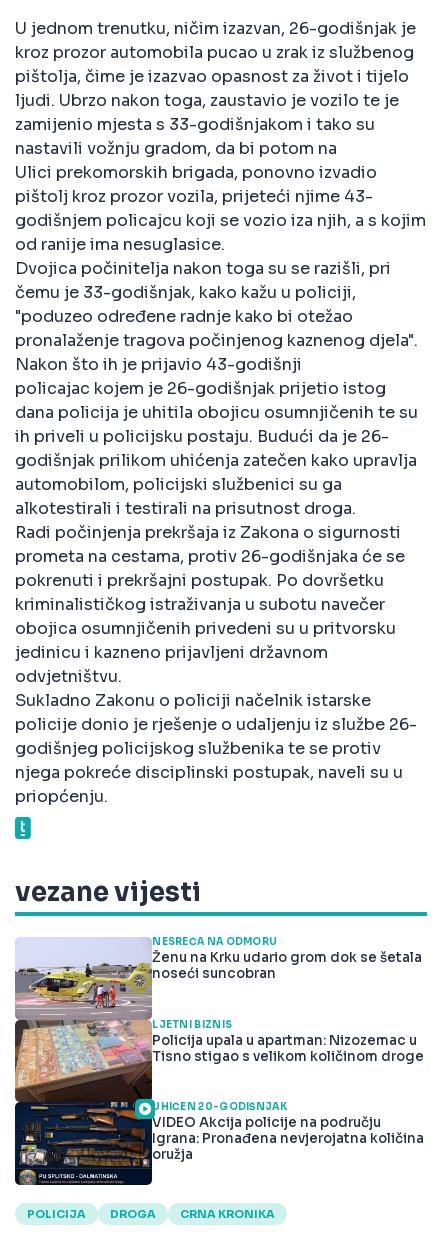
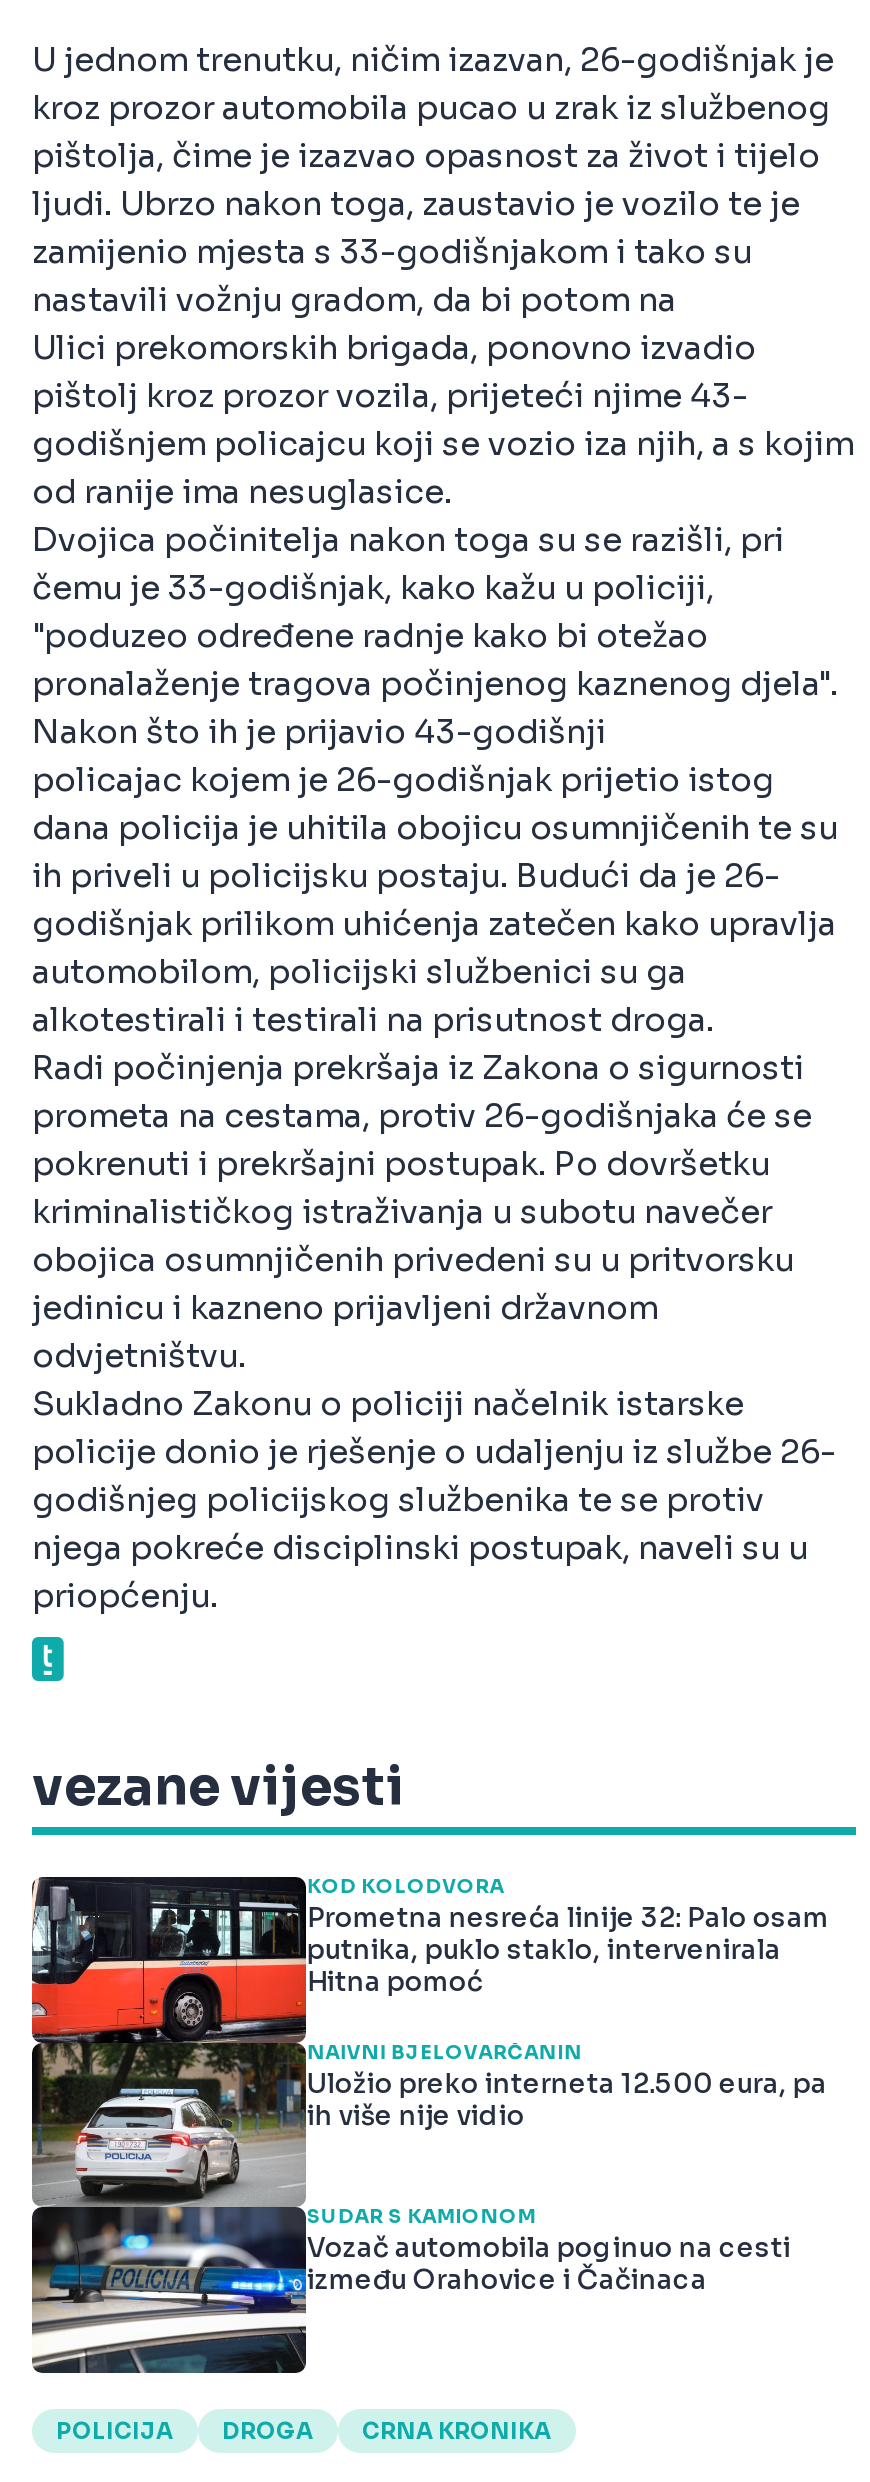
- [image]
- NESREĆA NA ODMORU
- Ženu na Krku udario grom dok se šetala
- noseći suncobran
+ [image]
+ KOD KOLODVORA
+ Prometna nesreća linije 32: Palo osam
+ putnika, puklo staklo, intervenirala
+ Hitna pomoć

- LJETNI BIZNIS
- Policija upala u apartman: Nizozemac u
- Tisno stigao s velikom količinom droge
+ NAIVNI BJELOVARČANIN
+ Uložio preko interneta 12.500 eura, pa
+ ih više nije vidio

- UHIĆEN 20-GODIŠNJAK
- VIDEO Akcija policije na području
- Igrana: Pronađena nevjerojatna količina
- oružja
+ SUDAR S KAMIONOM
+ Vozač automobila poginuo na cesti
+ između Orahovice i Čačinaca
